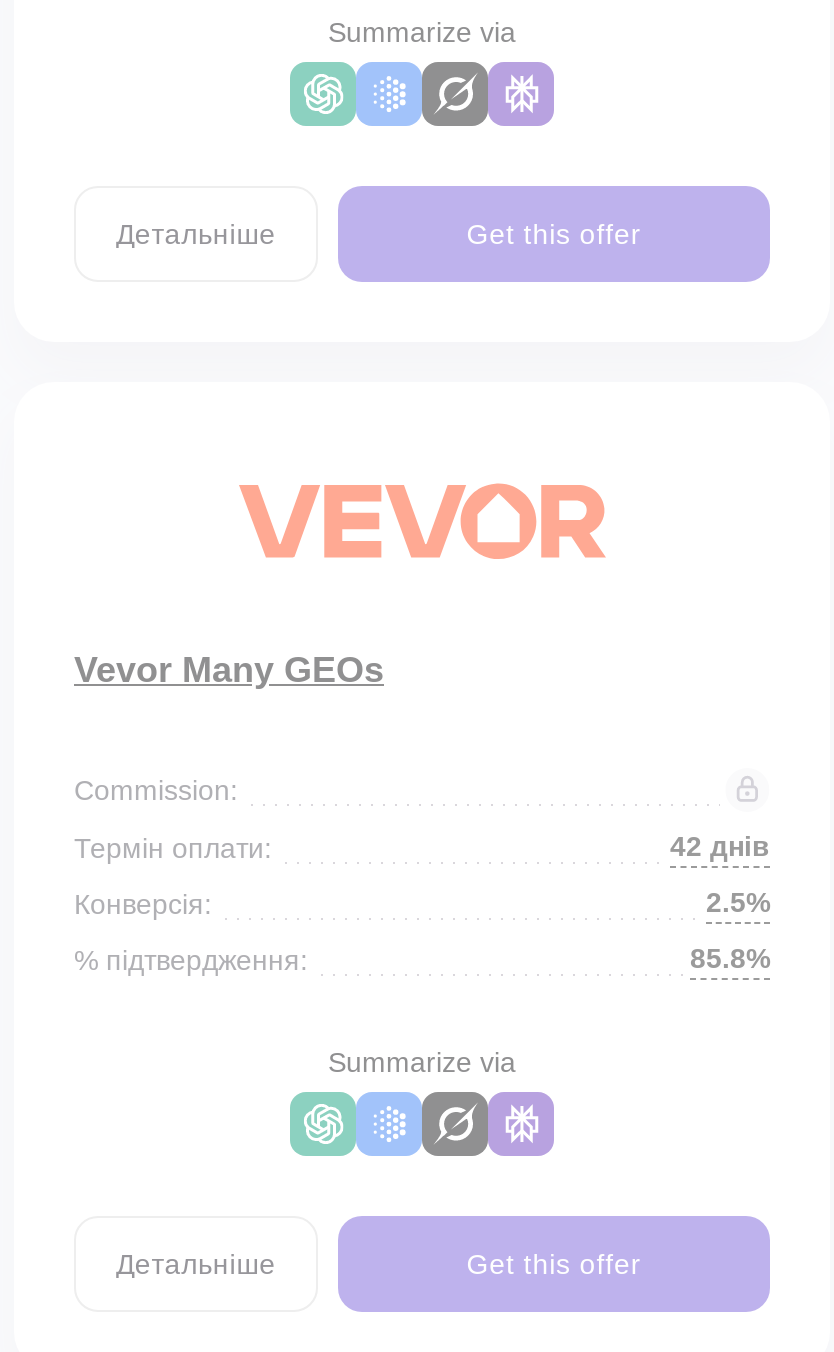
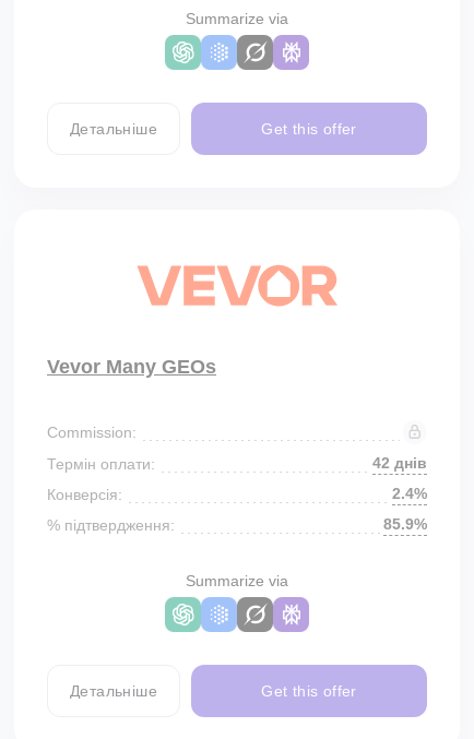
- 2.5%
+ 2.4%

- 85.8%
+ 85.9%
